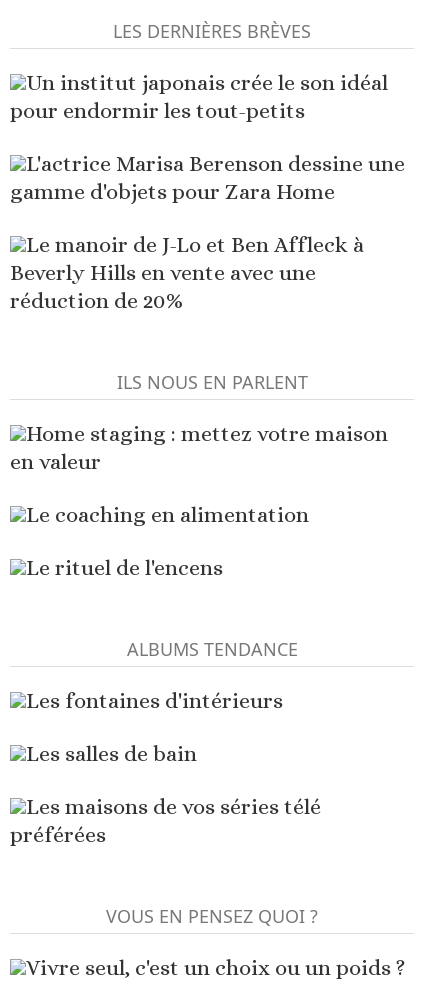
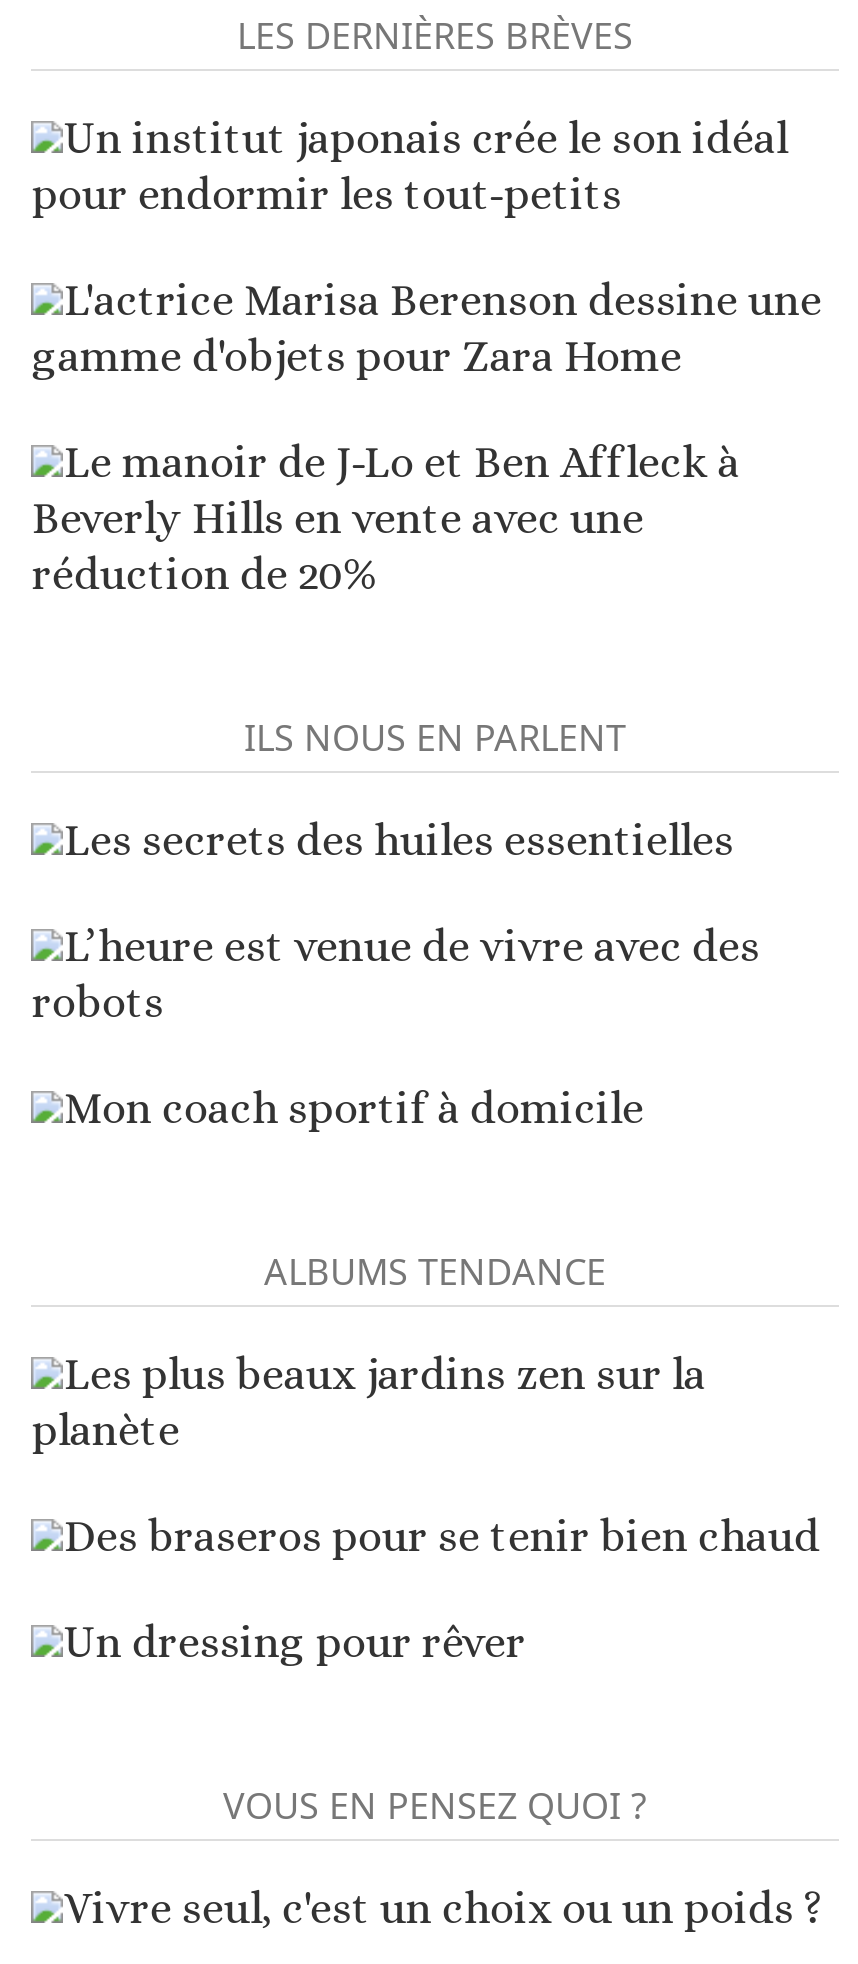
- Home staging : mettez votre maison
- en valeur
+ Les secrets des huiles essentielles

- Le coaching en alimentation
+ L’heure est venue de vivre avec des
+ robots

- Le rituel de l'encens
+ Mon coach sportif à domicile

- Les fontaines d'intérieurs
+ Les plus beaux jardins zen sur la
+ planète

- Les salles de bain
+ Des braseros pour se tenir bien chaud

- Les maisons de vos séries télé
- préférées
+ Un dressing pour rêver
